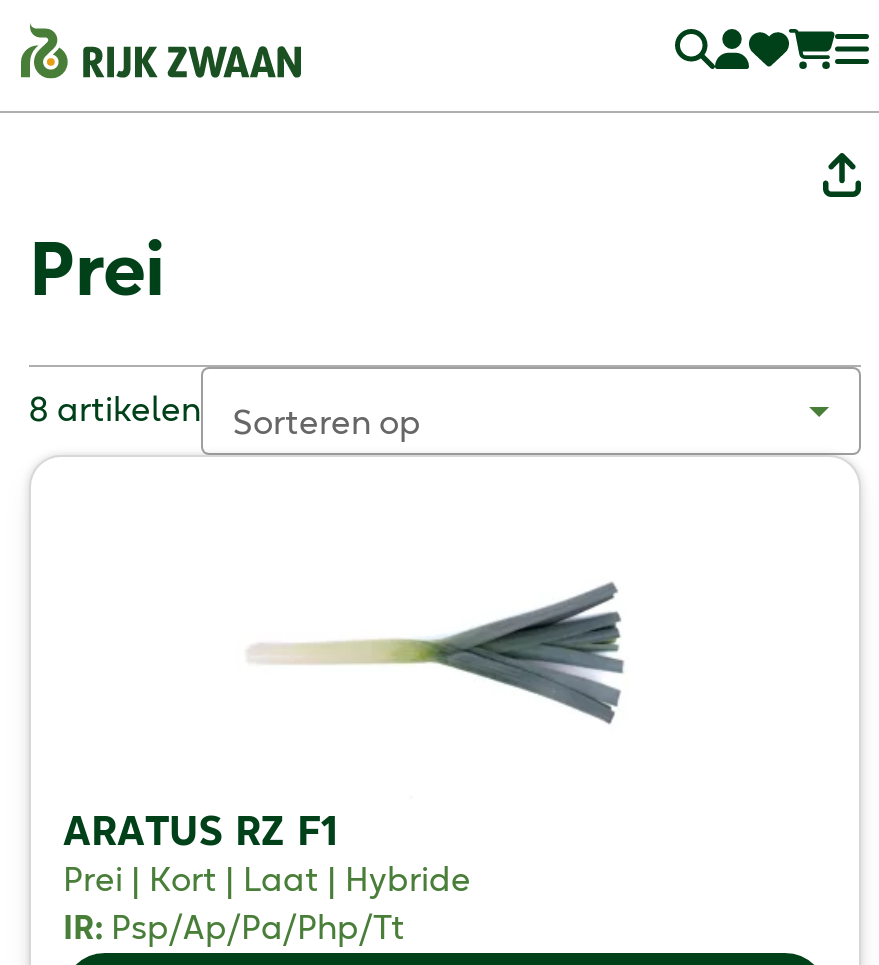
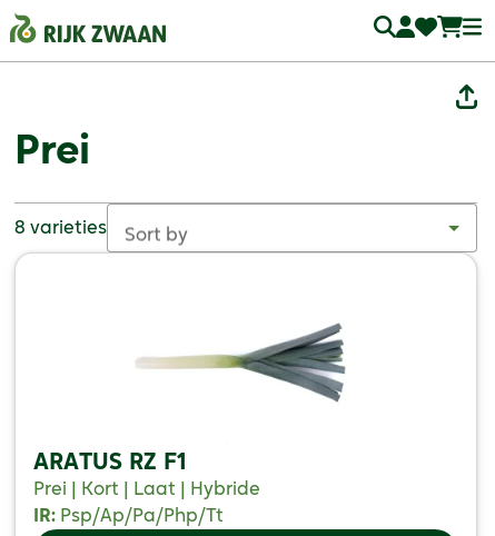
- 8 artikelen
- Sorteren op
+ 8 varieties
+ Sort by
